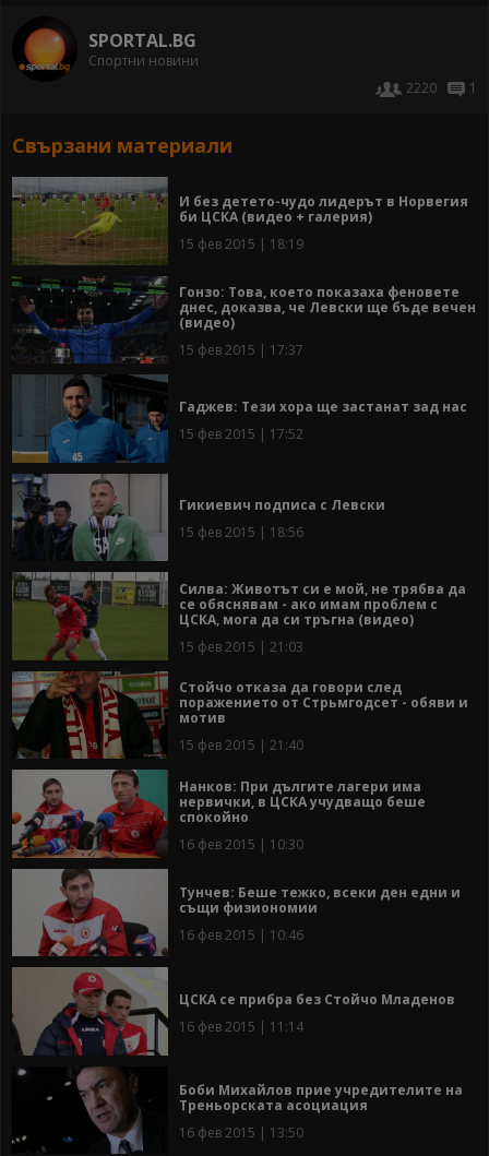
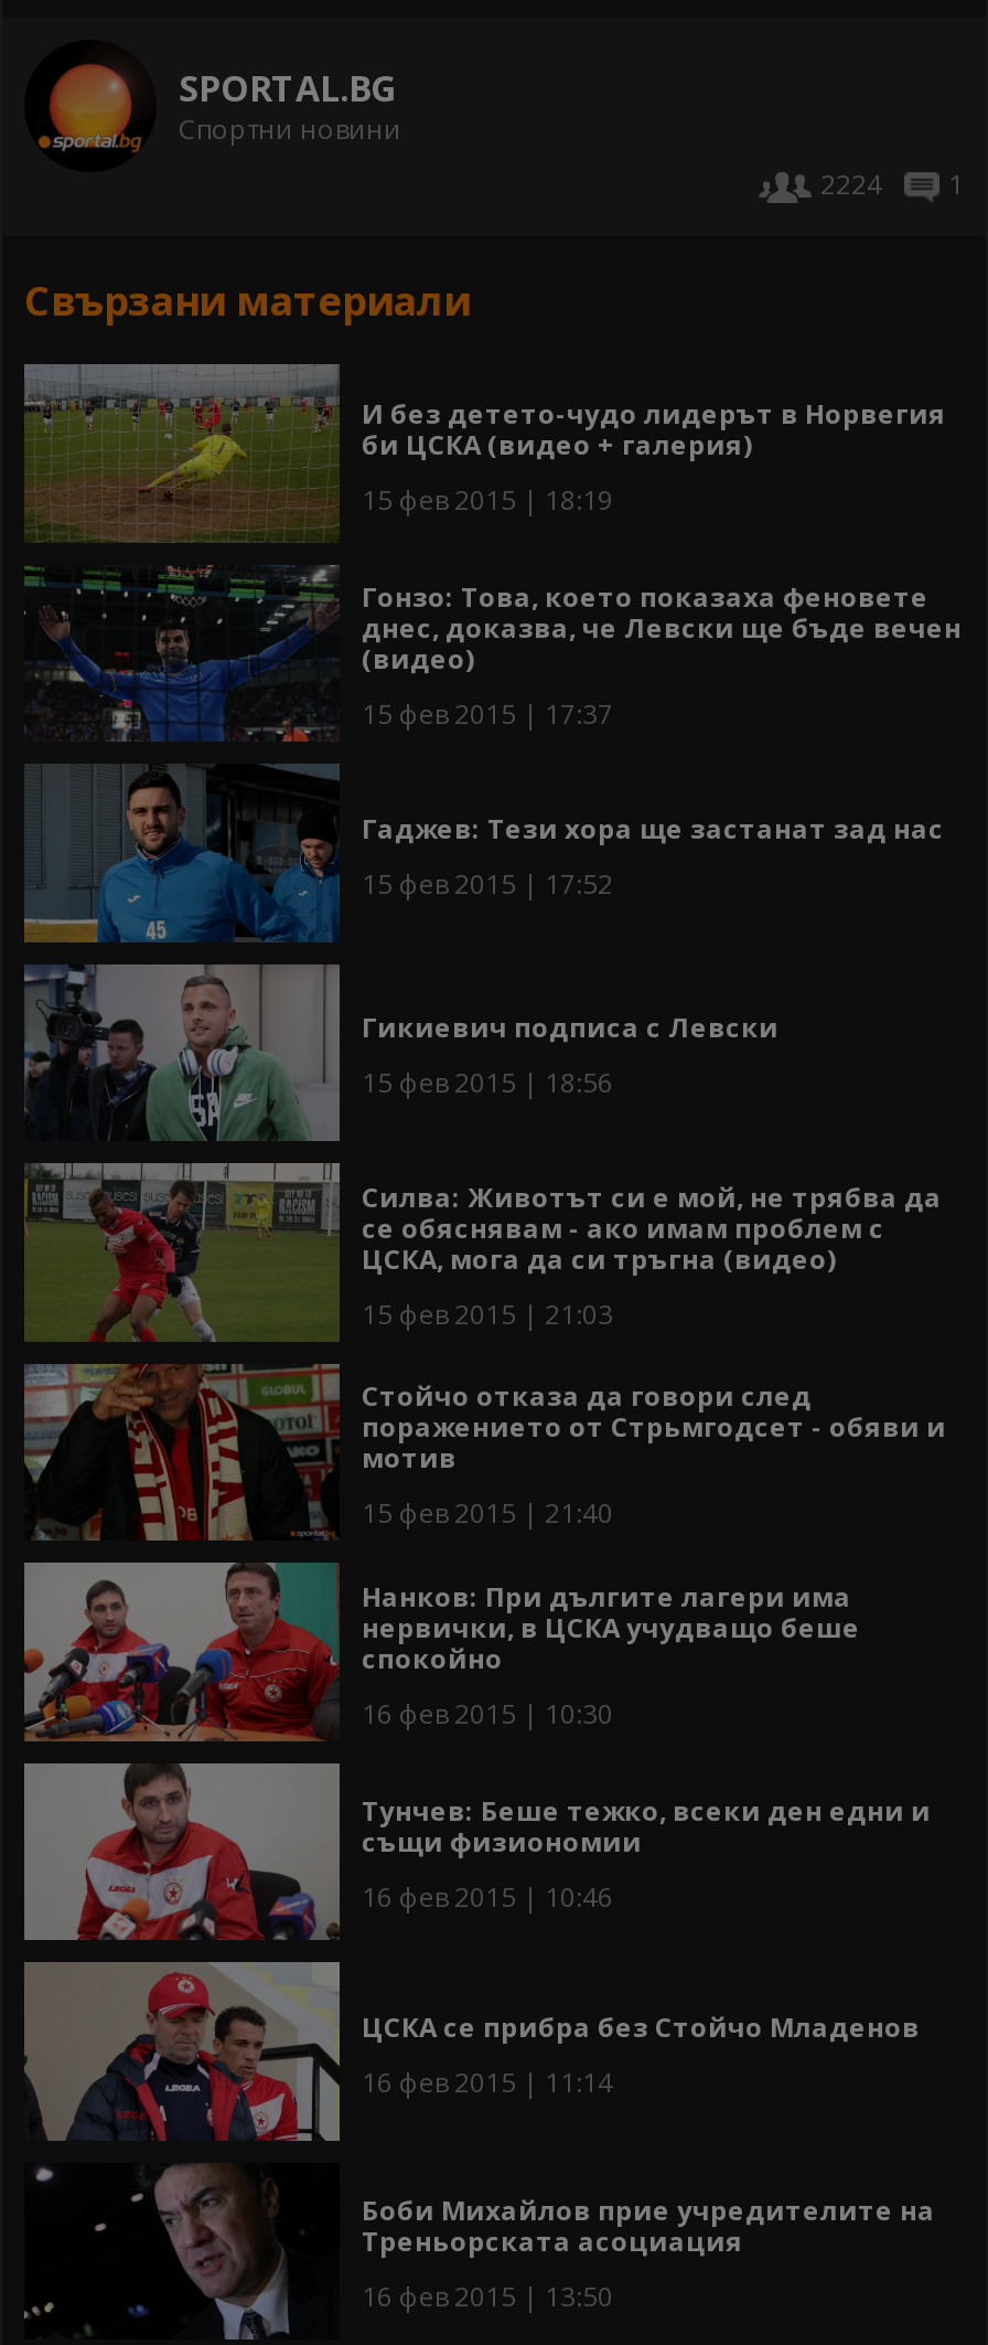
- 2220 1
+ 2224 1
